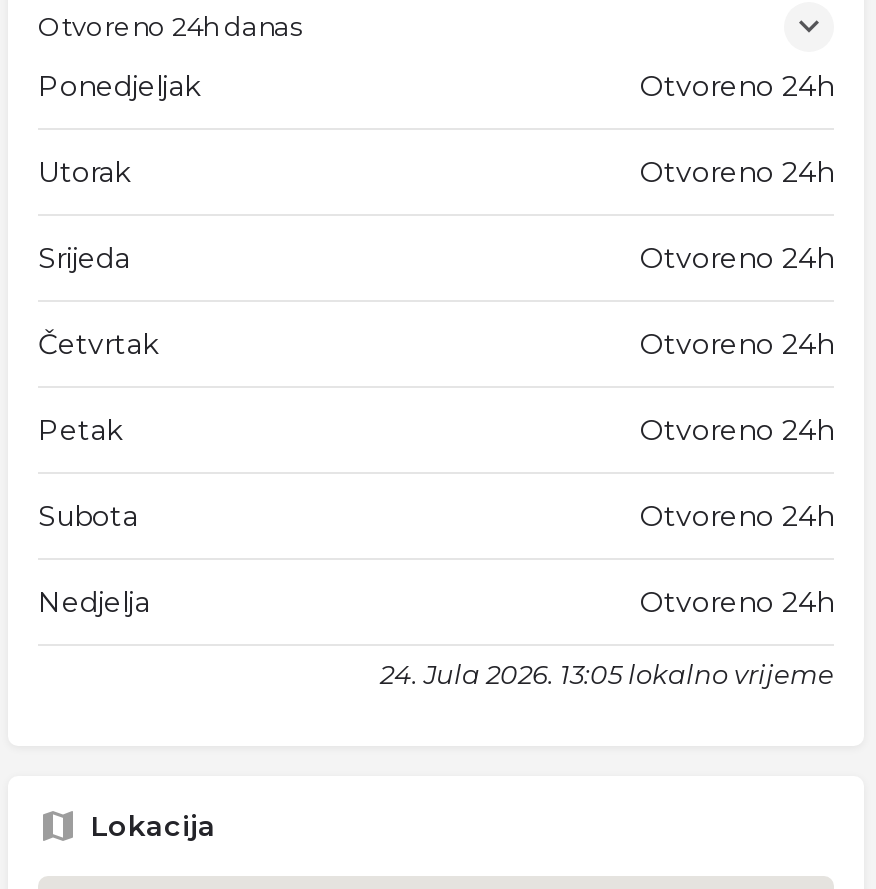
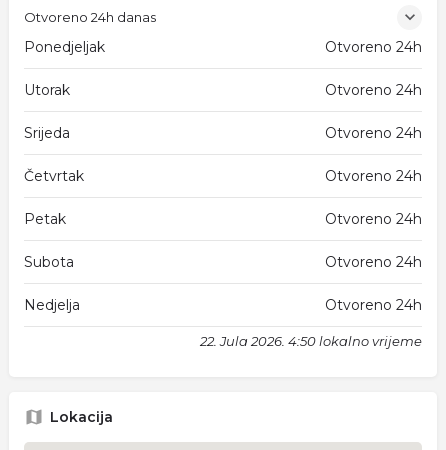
- 24. Jula 2026. 13:05 lokalno vrijeme
+ 22. Jula 2026. 4:50 lokalno vrijeme
